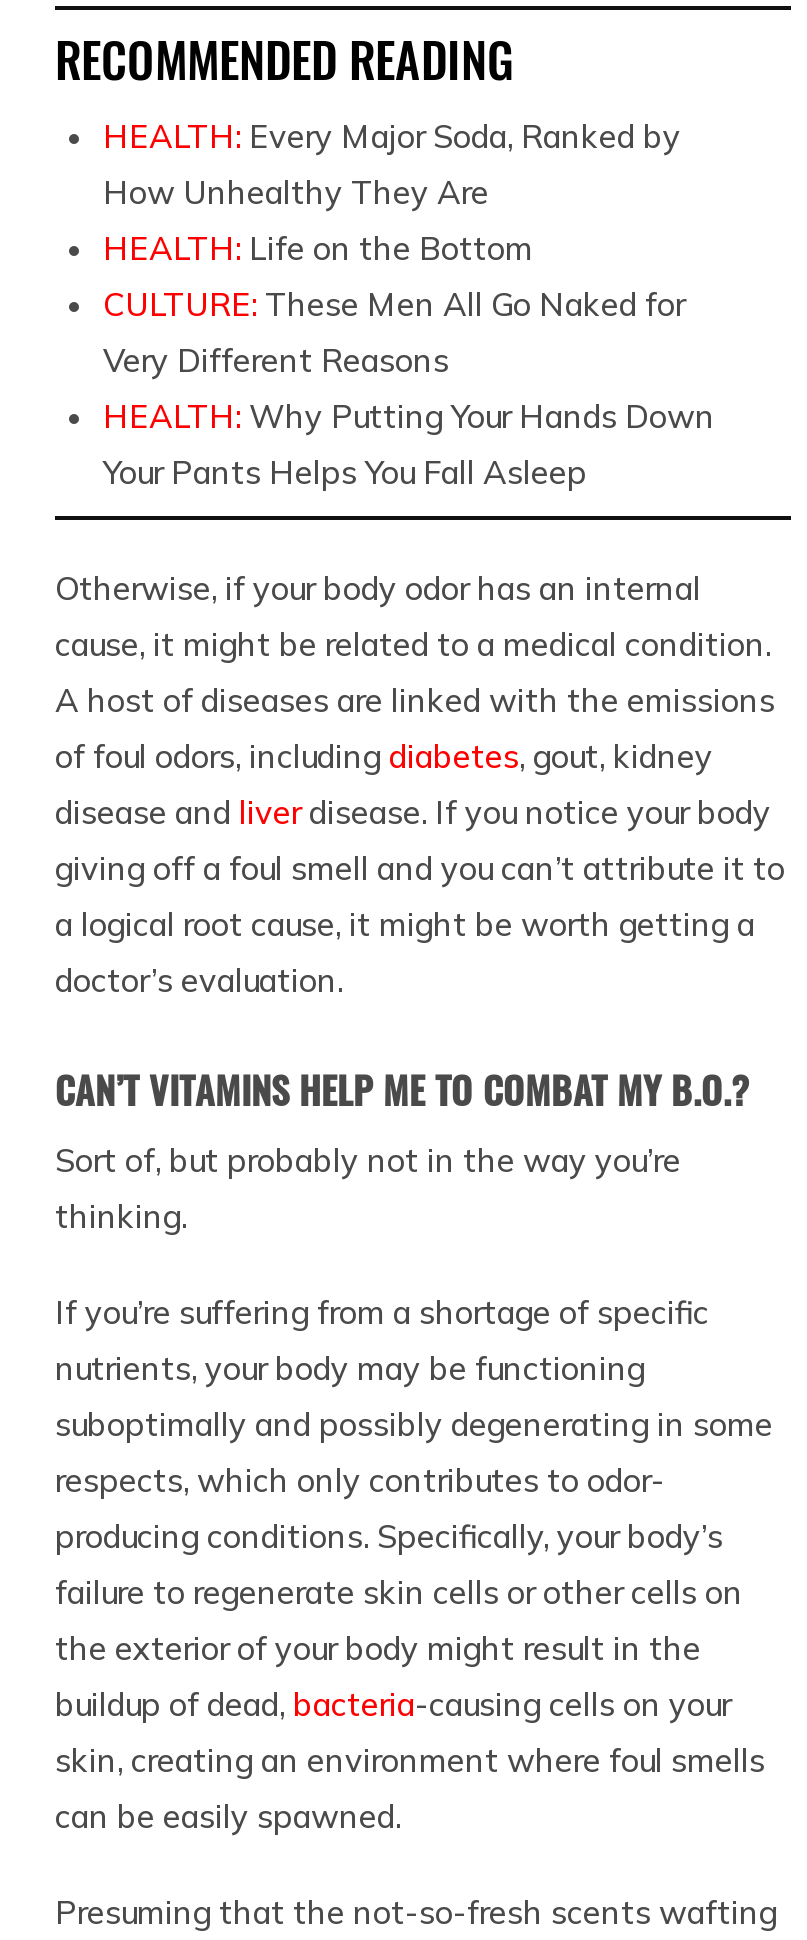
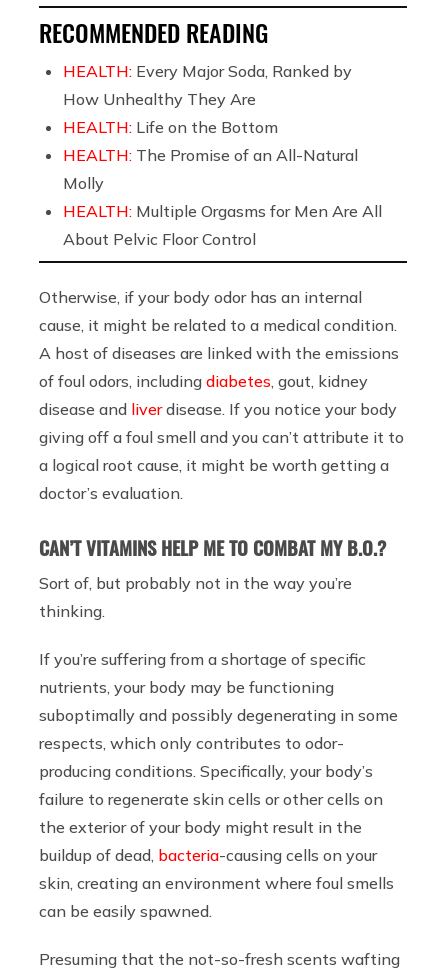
- CULTURE: These Men All Go Naked for
- Very Different Reasons
- HEALTH: Why Putting Your Hands Down
- Your Pants Helps You Fall Asleep
+ HEALTH: The Promise of an All-Natural
+ Molly
+ HEALTH: Multiple Orgasms for Men Are All
+ About Pelvic Floor Control
